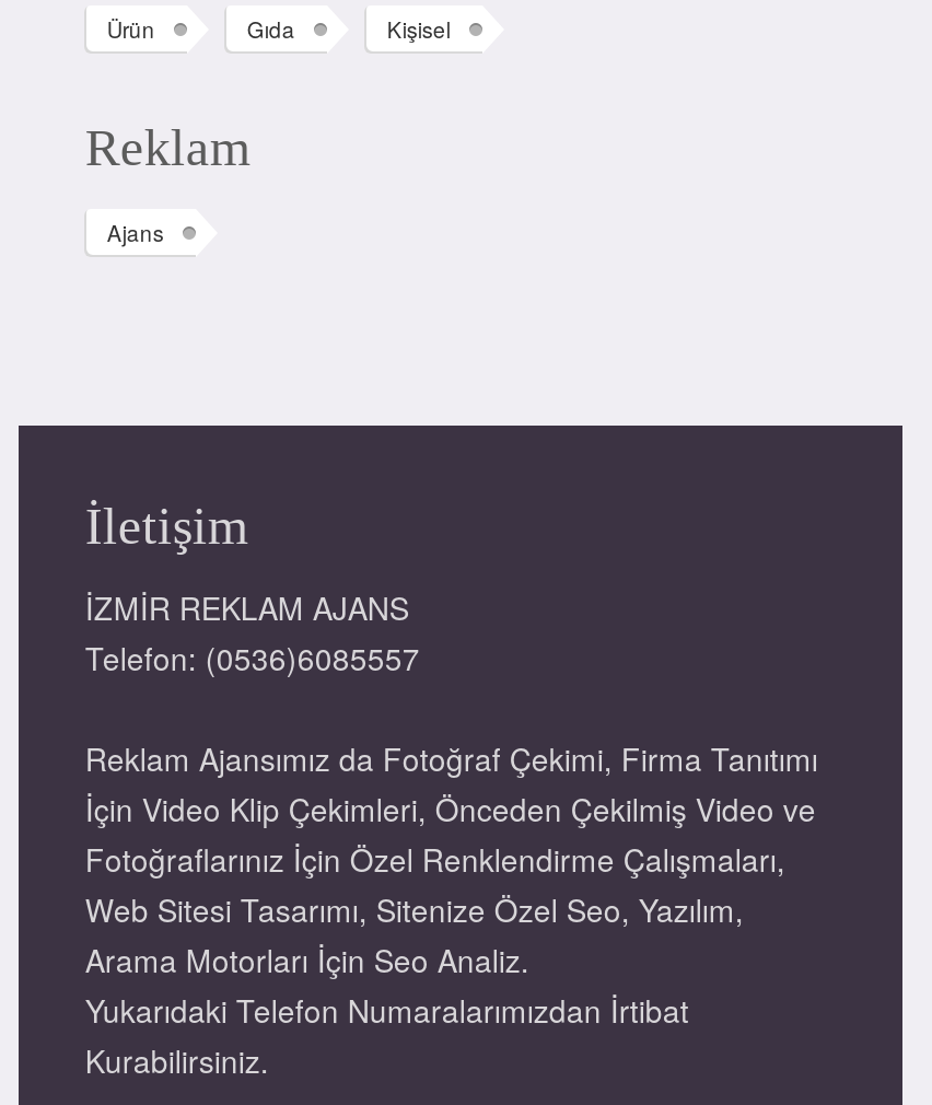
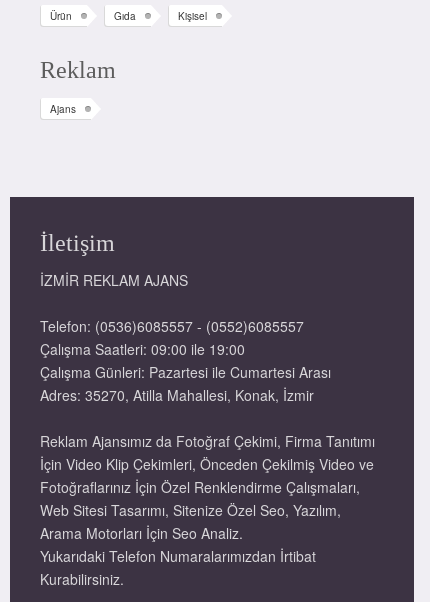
- Telefon: (0536)6085557
+ Telefon: (0536)6085557 - (0552)6085557
+ Çalışma Saatleri: 09:00 ile 19:00
+ Çalışma Günleri: Pazartesi ile Cumartesi Arası
+ Adres: 35270, Atilla Mahallesi, Konak, İzmir
